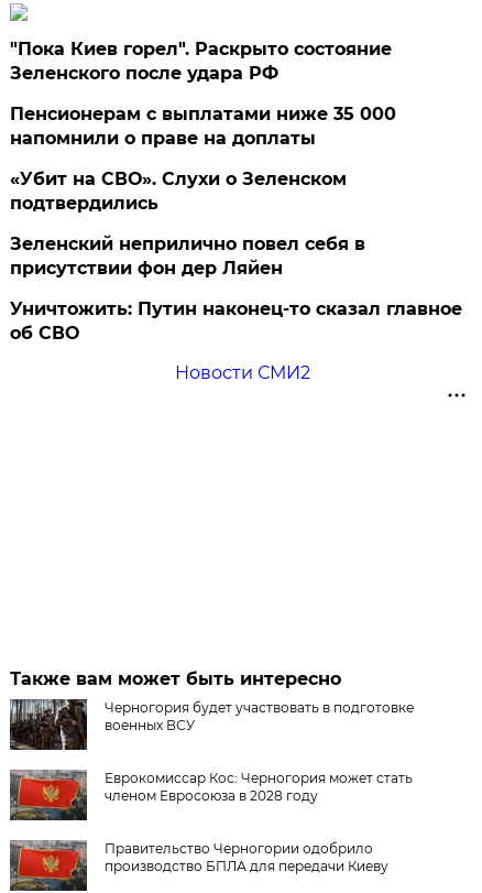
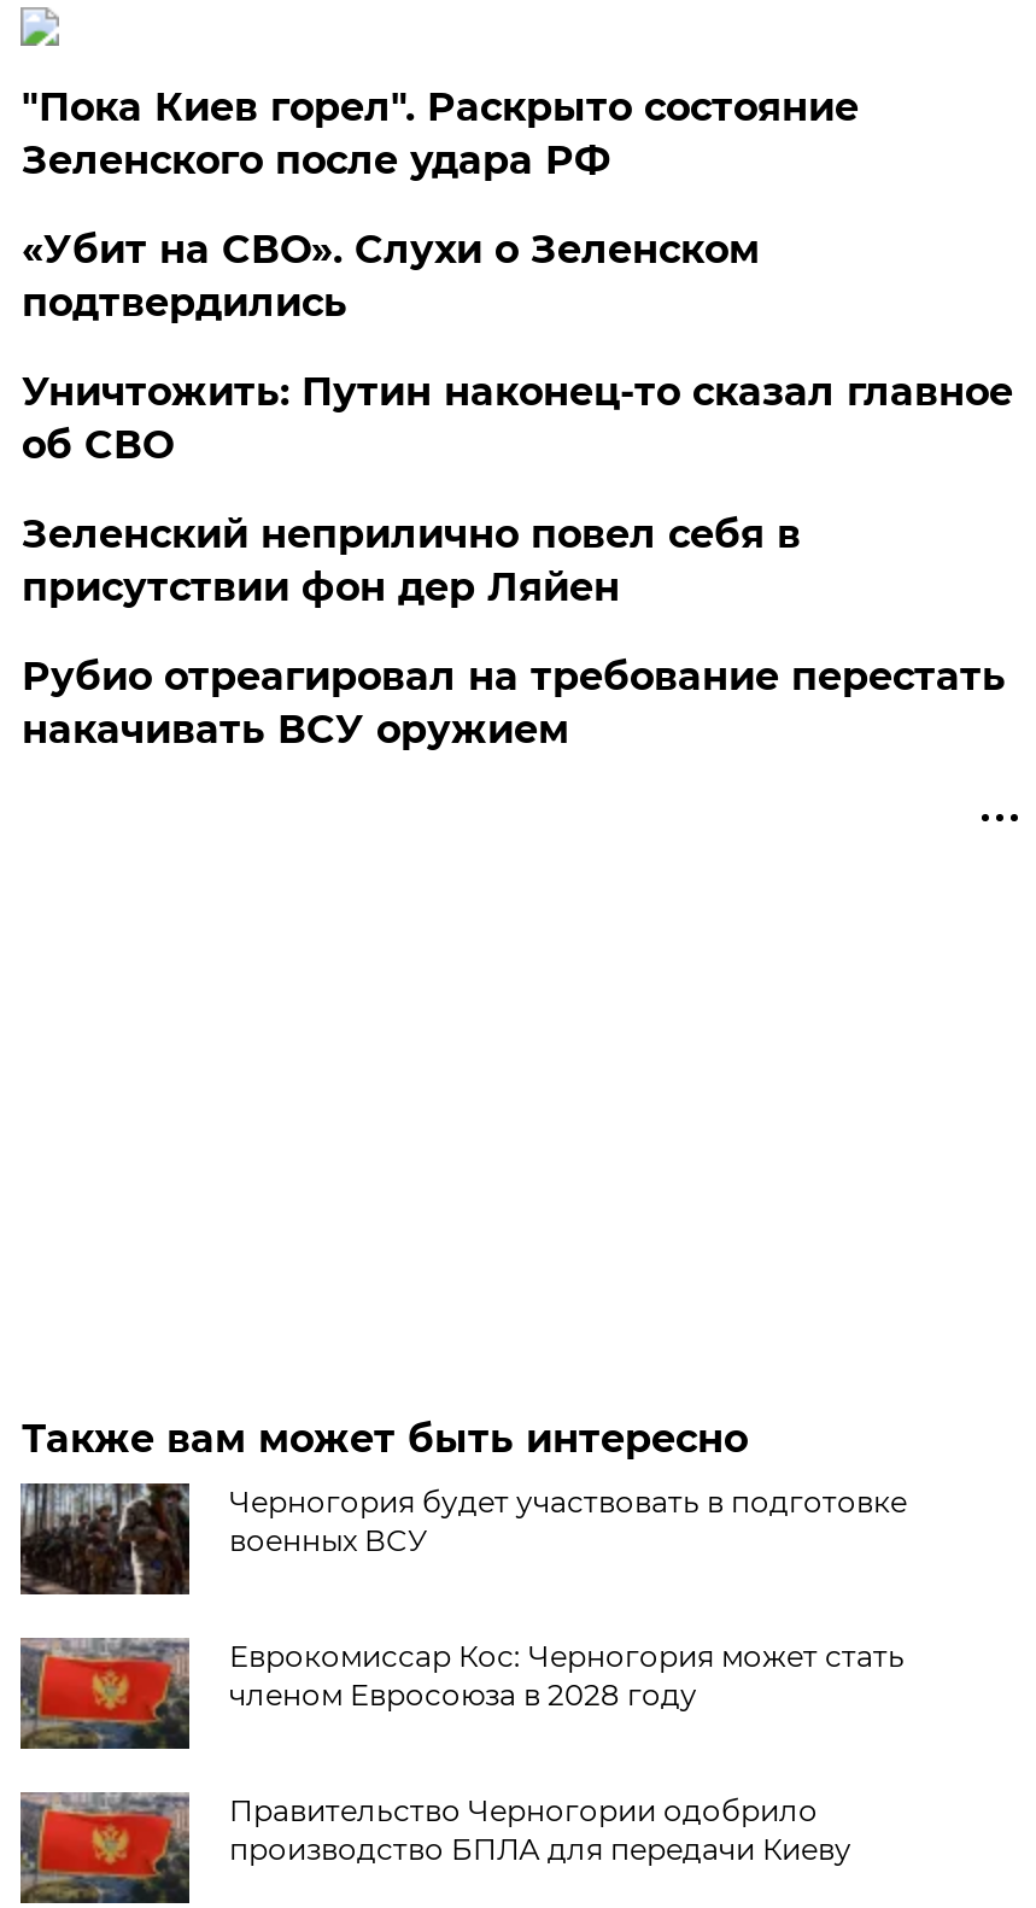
- Пенсионерам с выплатами ниже 35 000
- напомнили о праве на доплаты

moved up: «Убит на СВО». Слухи о Зеленском | подтвердились

moved up: Уничтожить: Путин наконец-то сказал главное | об СВО

- Новости СМИ2
+ Рубио отреагировал на требование перестать
+ накачивать ВСУ оружием
